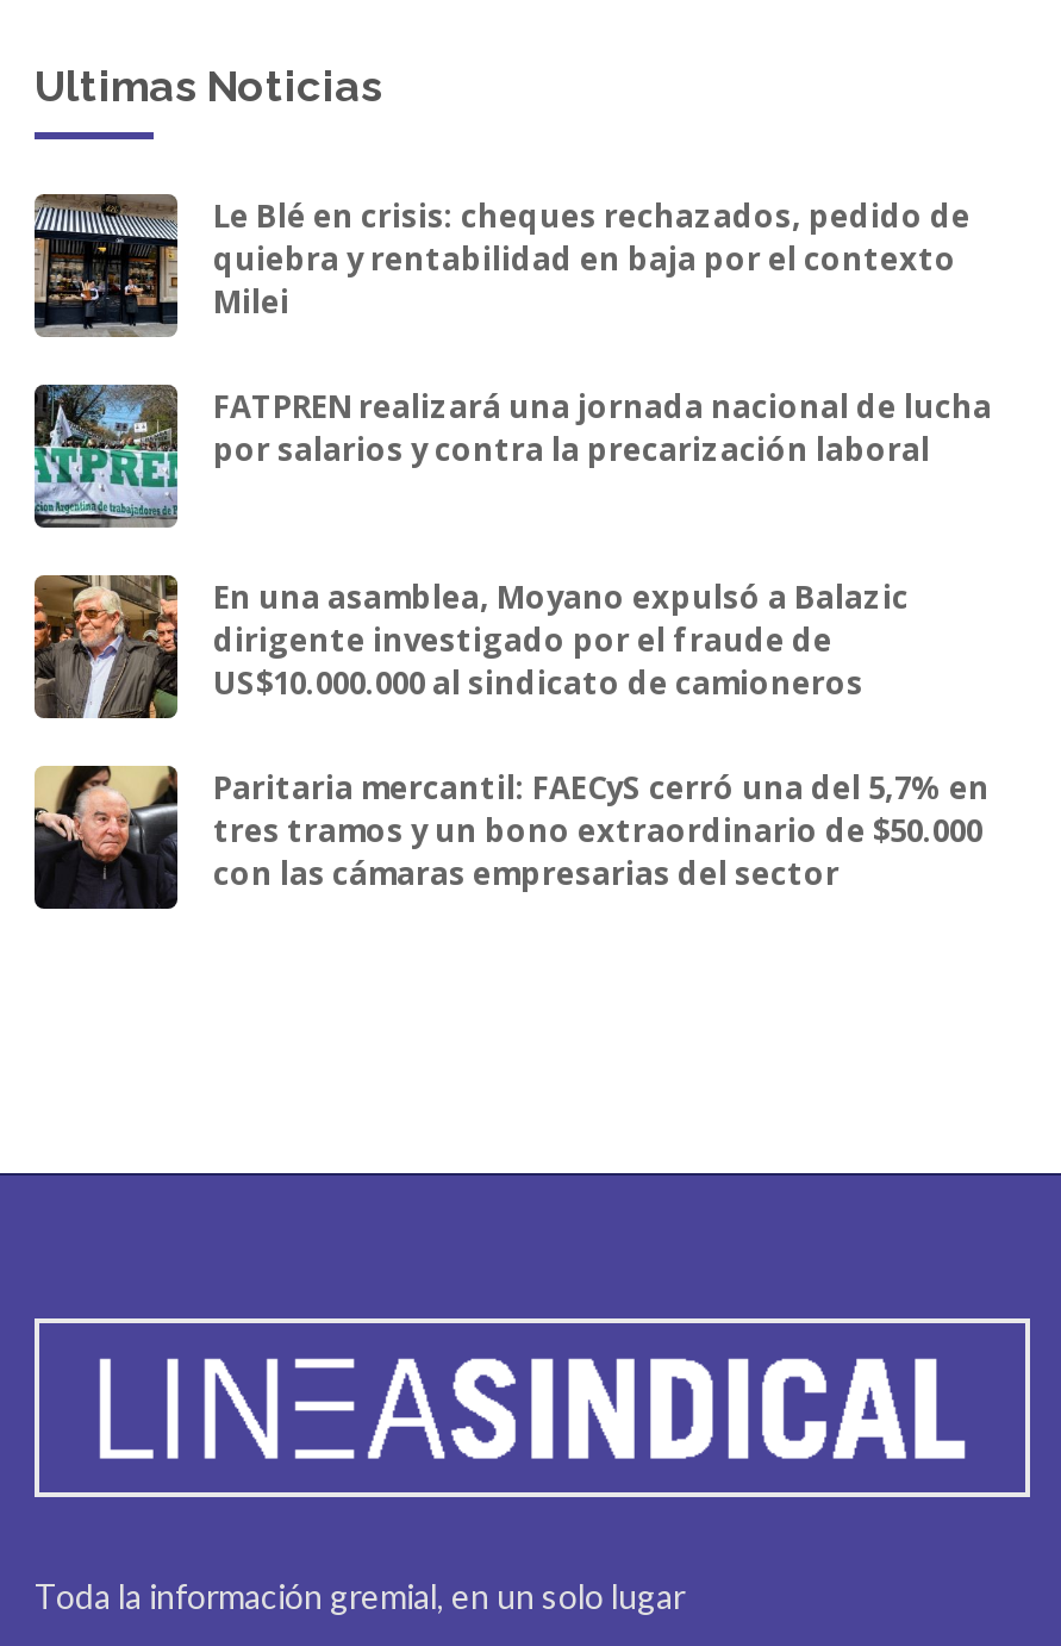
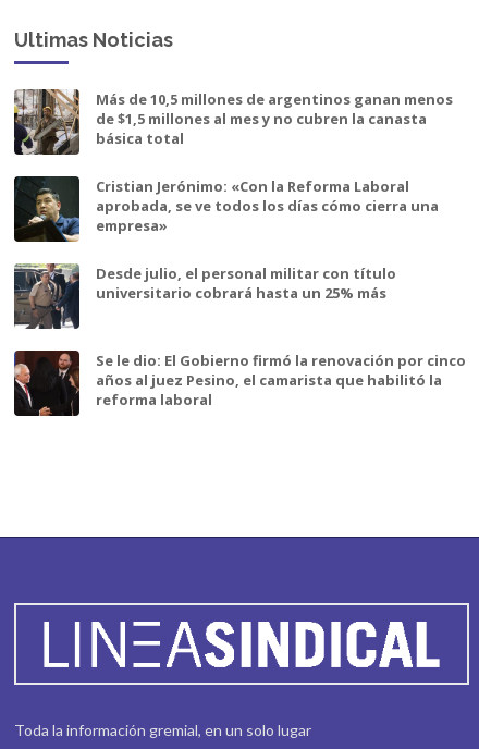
- [image]
- Le Blé en crisis: cheques rechazados, pedido de
- quiebra y rentabilidad en baja por el contexto
- Milei
+ [image]
+ Más de 10,5 millones de argentinos ganan menos
+ de $1,5 millones al mes y no cubren la canasta
+ básica total

- [image]
- FATPREN realizará una jornada nacional de lucha
- por salarios y contra la precarización laboral
+ [image]
+ Cristian Jerónimo: «Con la Reforma Laboral
+ aprobada, se ve todos los días cómo cierra una
+ empresa»

- [image]
- En una asamblea, Moyano expulsó a Balazic
- dirigente investigado por el fraude de
- US$10.000.000 al sindicato de camioneros
+ [image]
+ Desde julio, el personal militar con título
+ universitario cobrará hasta un 25% más

- [image]
- Paritaria mercantil: FAECyS cerró una del 5,7% en
- tres tramos y un bono extraordinario de $50.000
- con las cámaras empresarias del sector
+ [image]
+ Se le dio: El Gobierno firmó la renovación por cinco
+ años al juez Pesino, el camarista que habilitó la
+ reforma laboral
